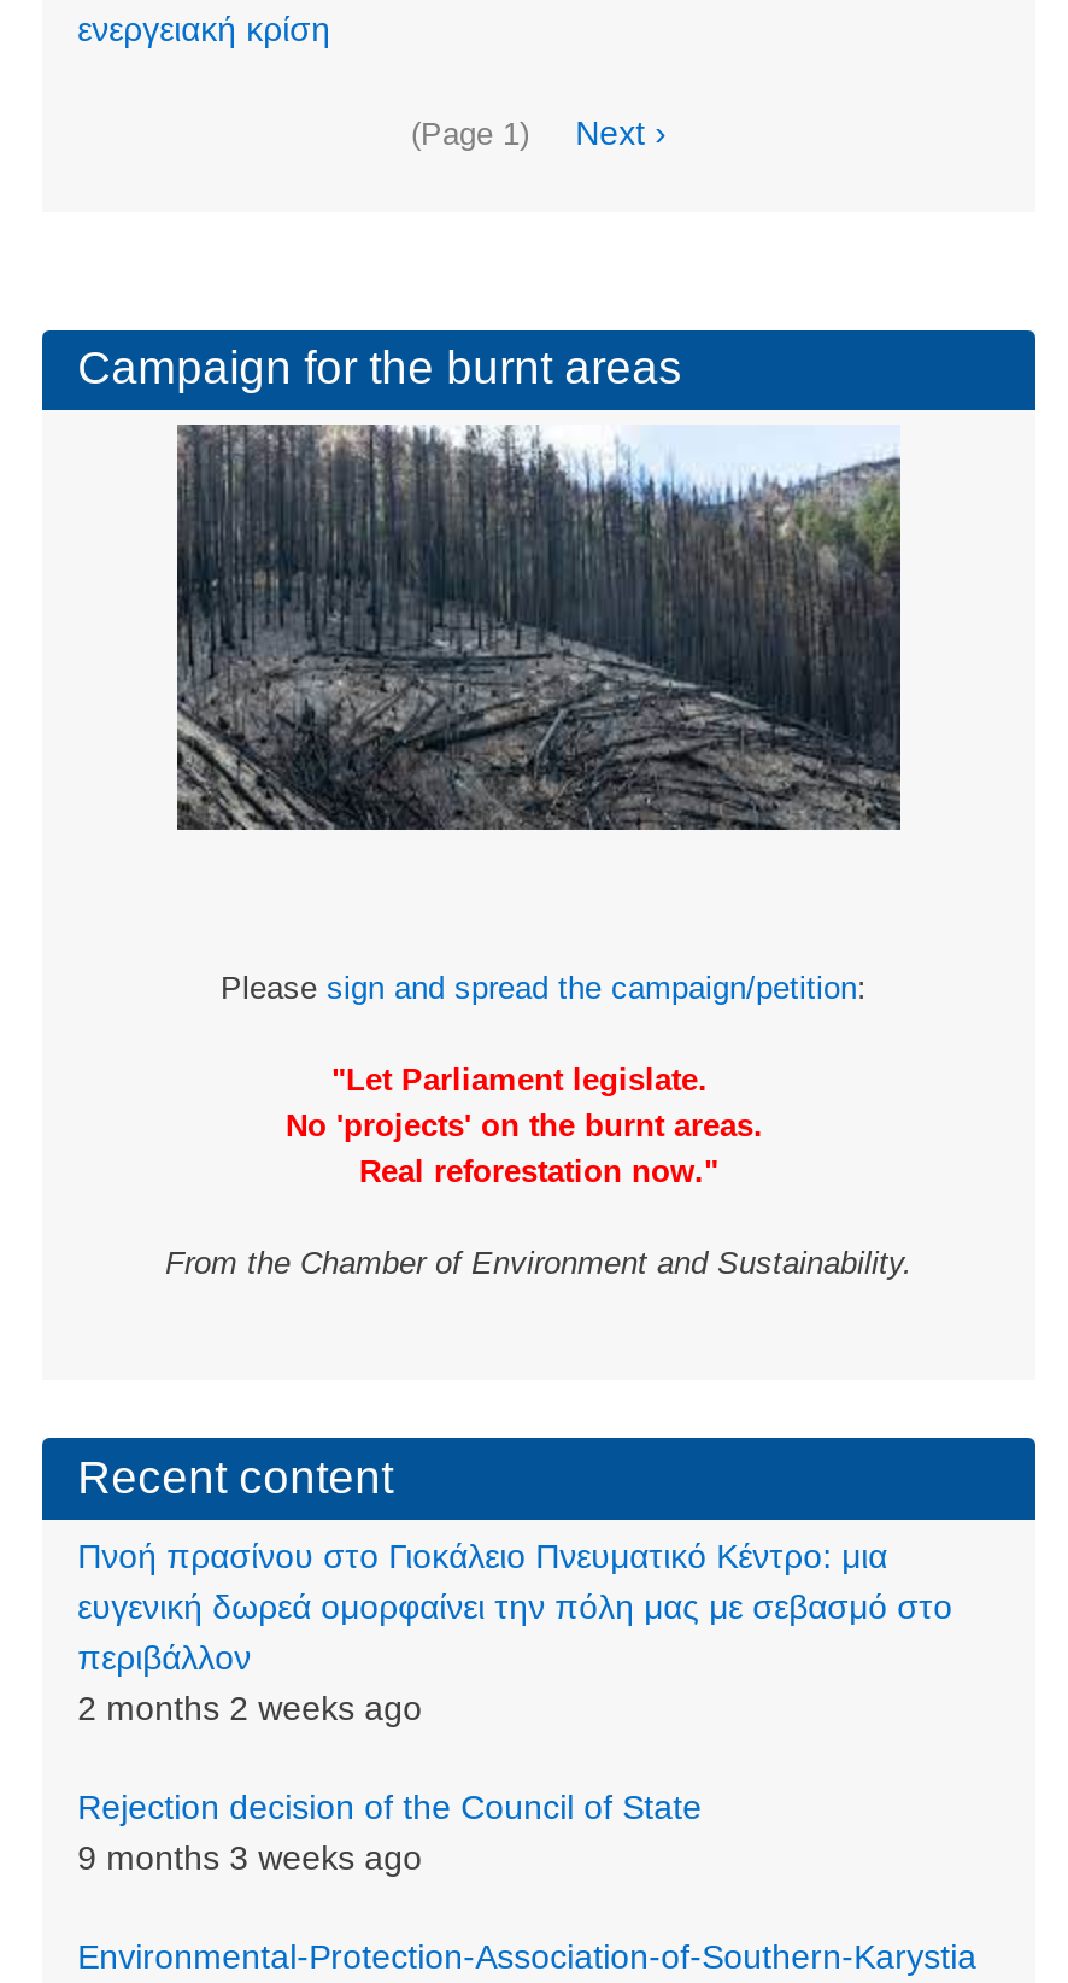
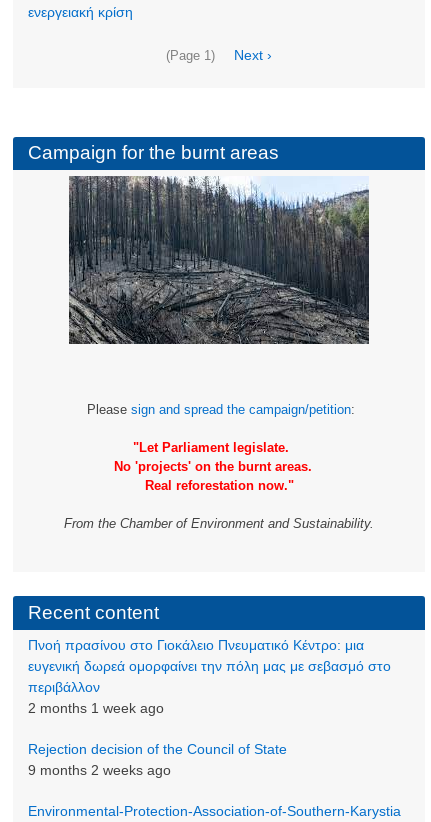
- 2 months 2 weeks ago
+ 2 months 1 week ago

- 9 months 3 weeks ago
+ 9 months 2 weeks ago
